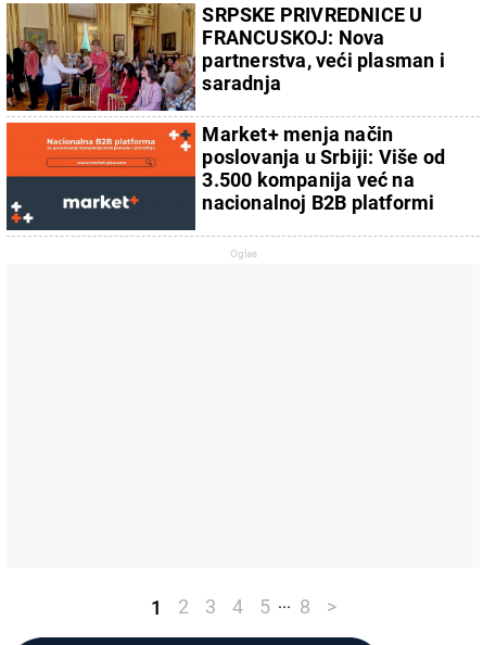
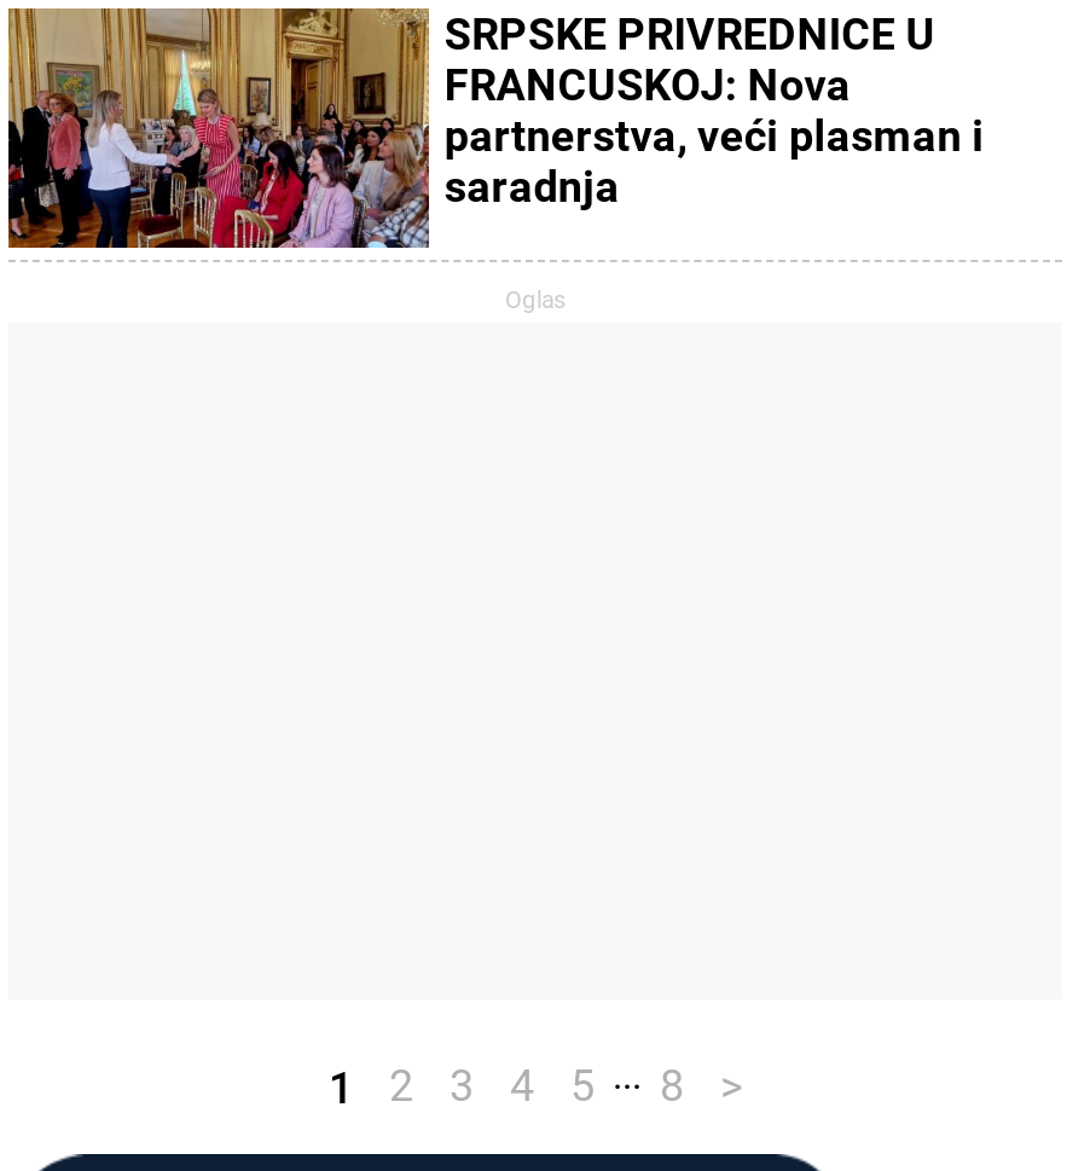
- [image]
- Market+ menja način
- poslovanja u Srbiji: Više od
- 3.500 kompanija već na
- nacionalnoj B2B platformi
